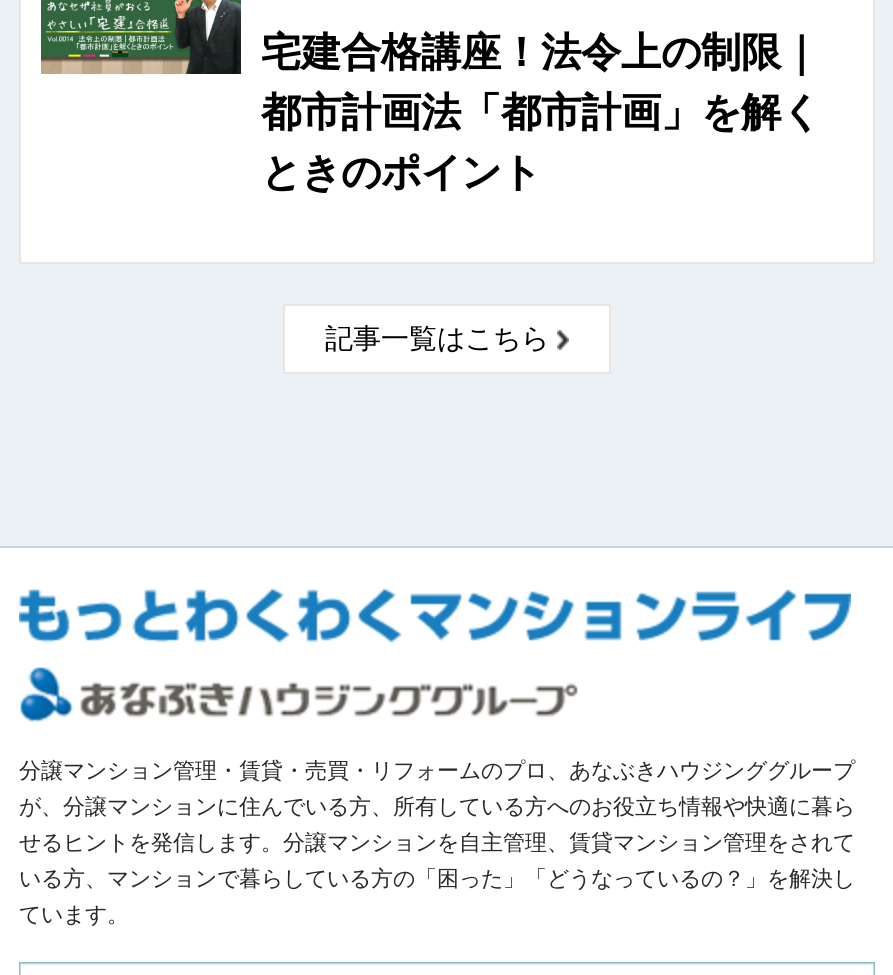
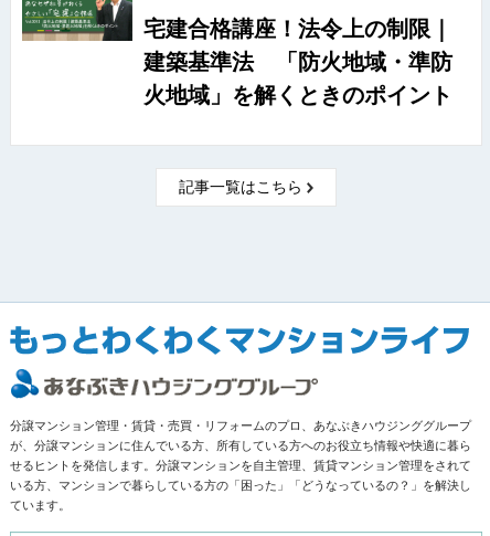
- 都市計画法「都市計画」を解く
- ときのポイント
+ 建築基準法 「防火地域・準防
+ 火地域」を解くときのポイント
